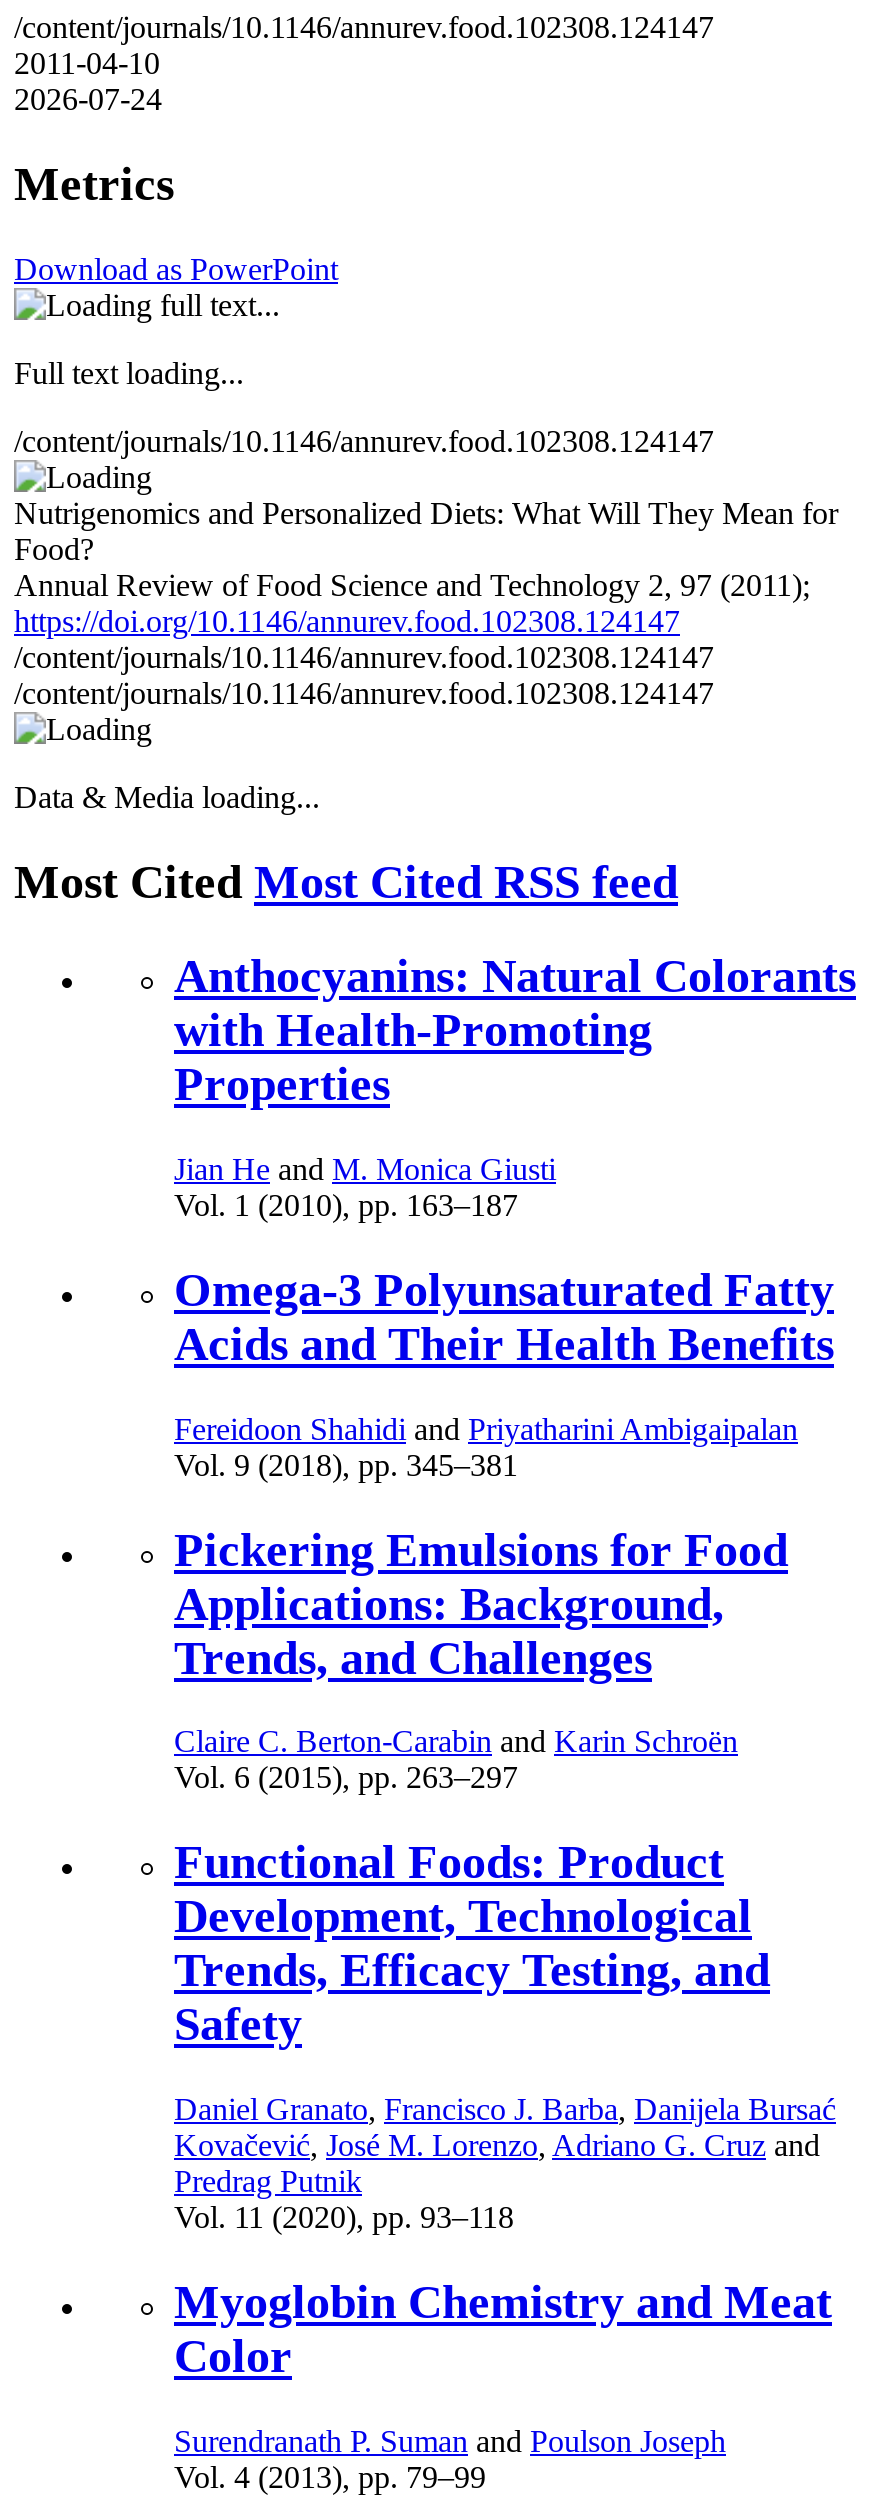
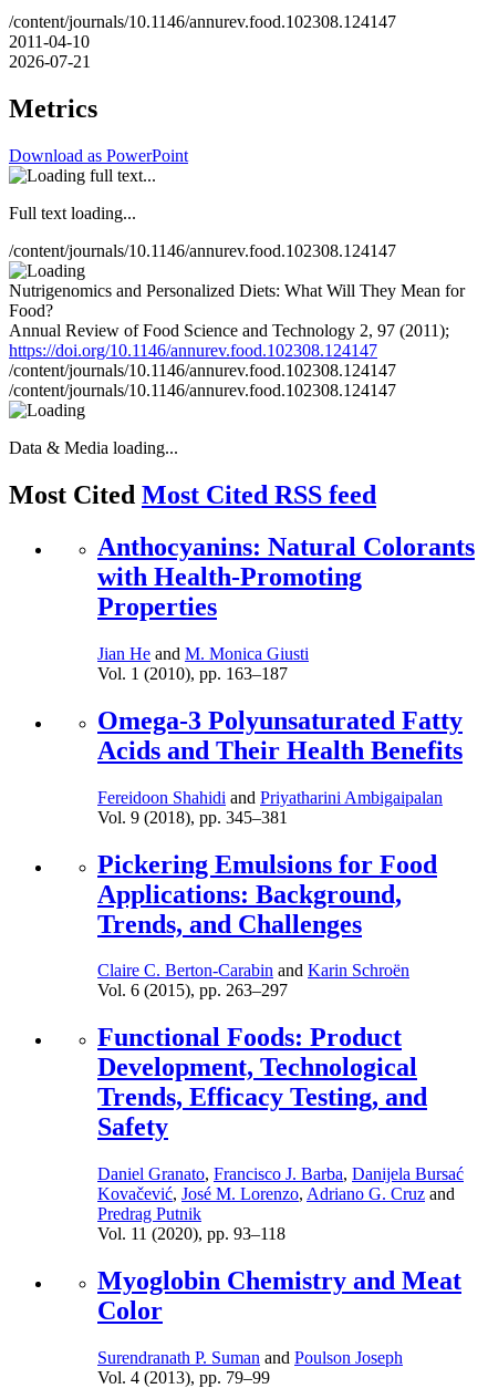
- 2026-07-24
+ 2026-07-21
